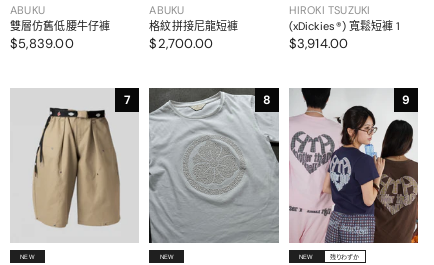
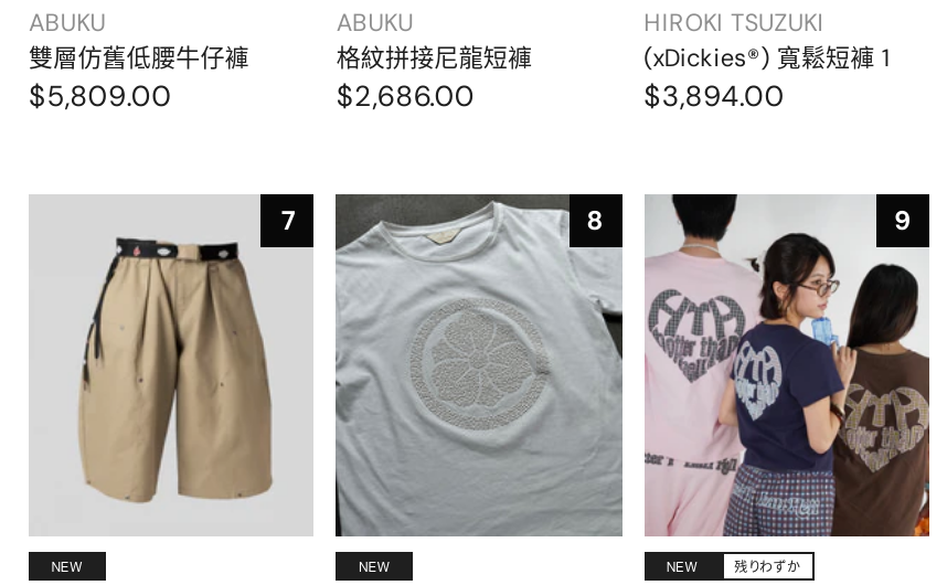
- $5,839.00
+ $5,809.00

- $2,700.00
+ $2,686.00

- $3,914.00
+ $3,894.00
